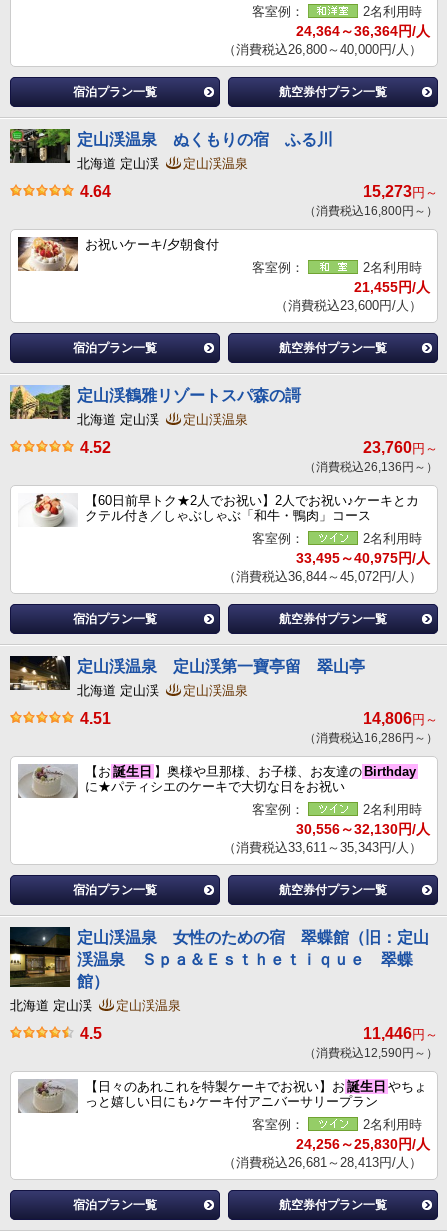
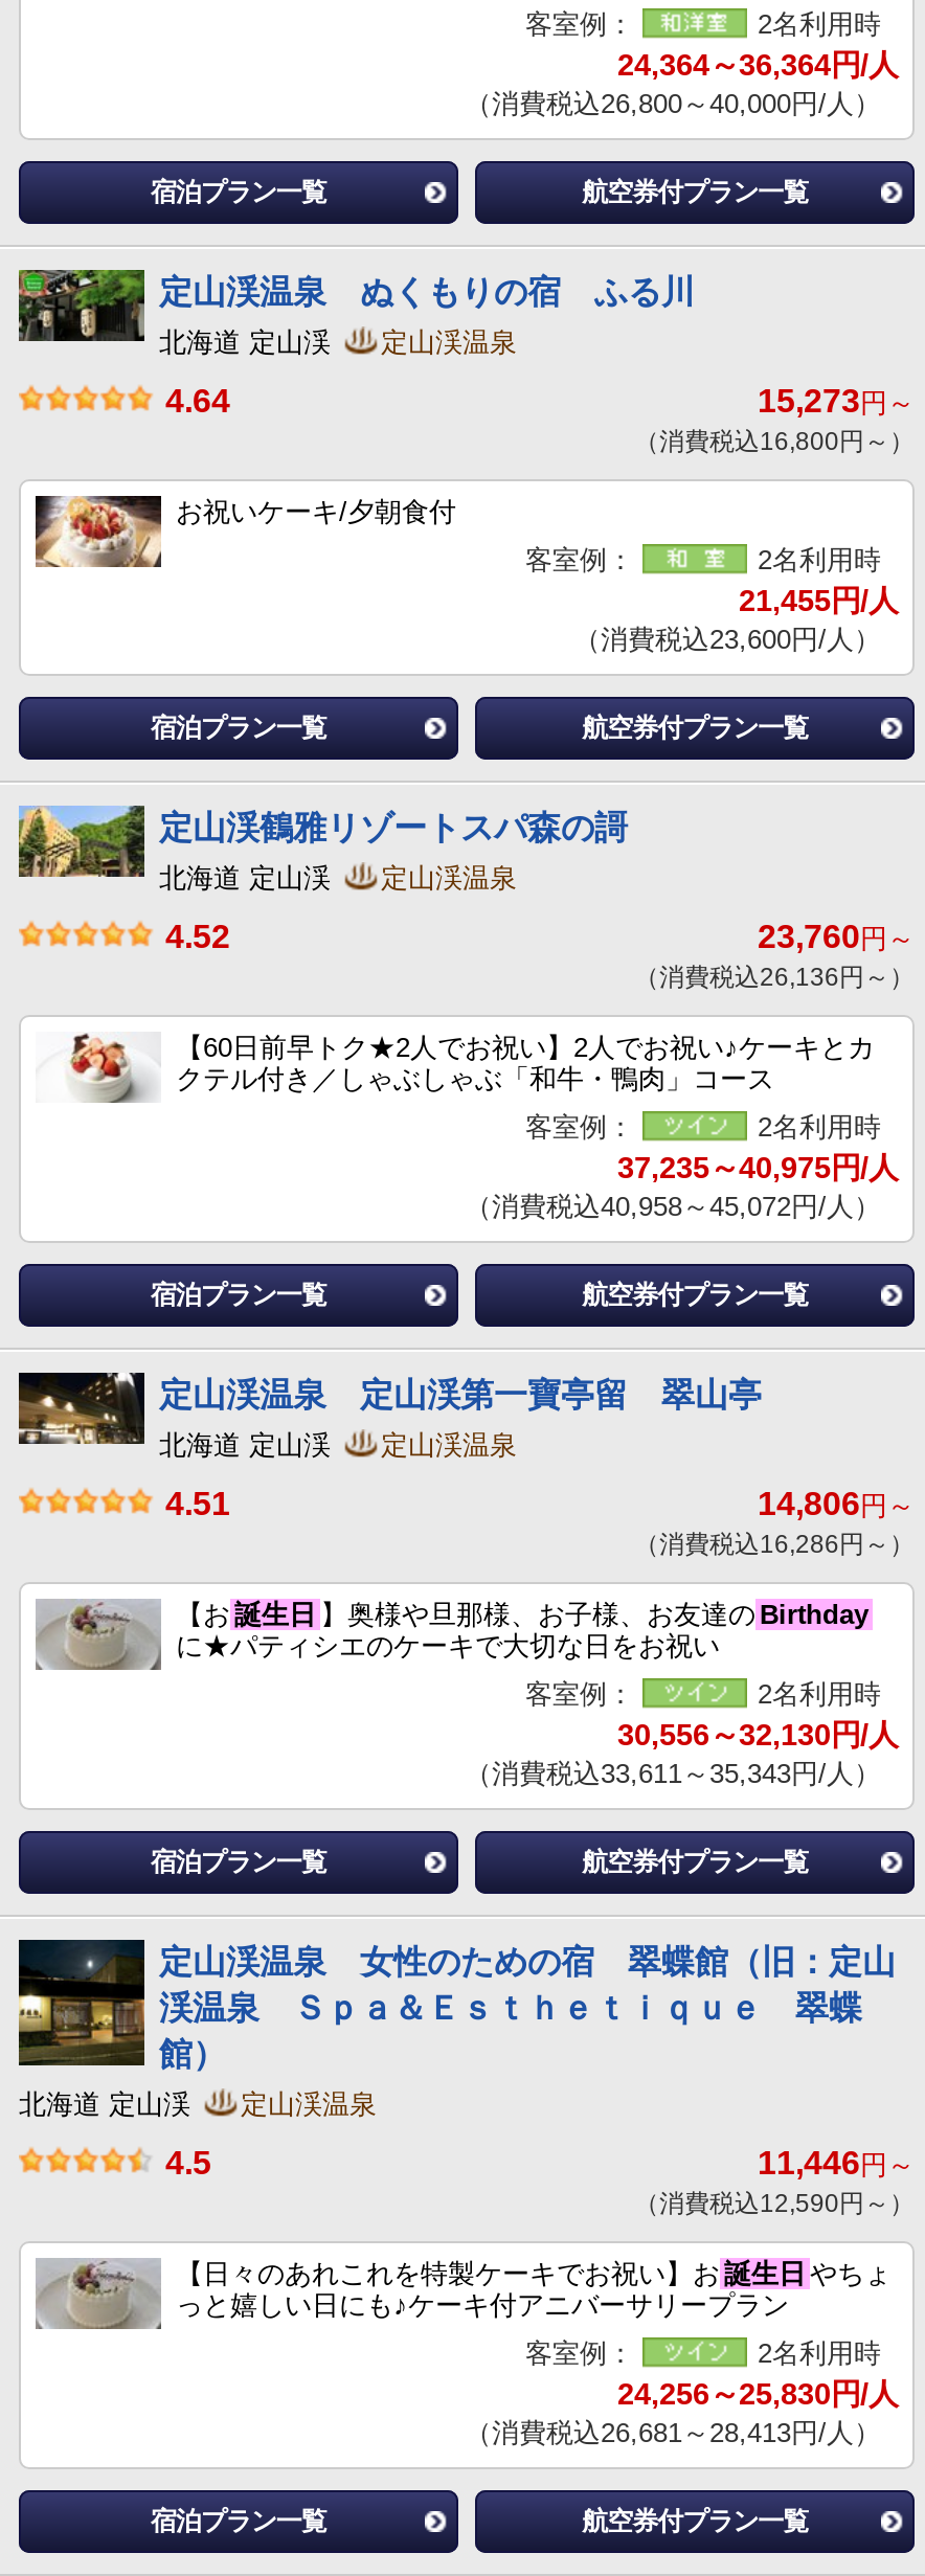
- 33,495～40,975円/人
+ 37,235～40,975円/人

- （消費税込36,844～45,072円/人）
+ （消費税込40,958～45,072円/人）
